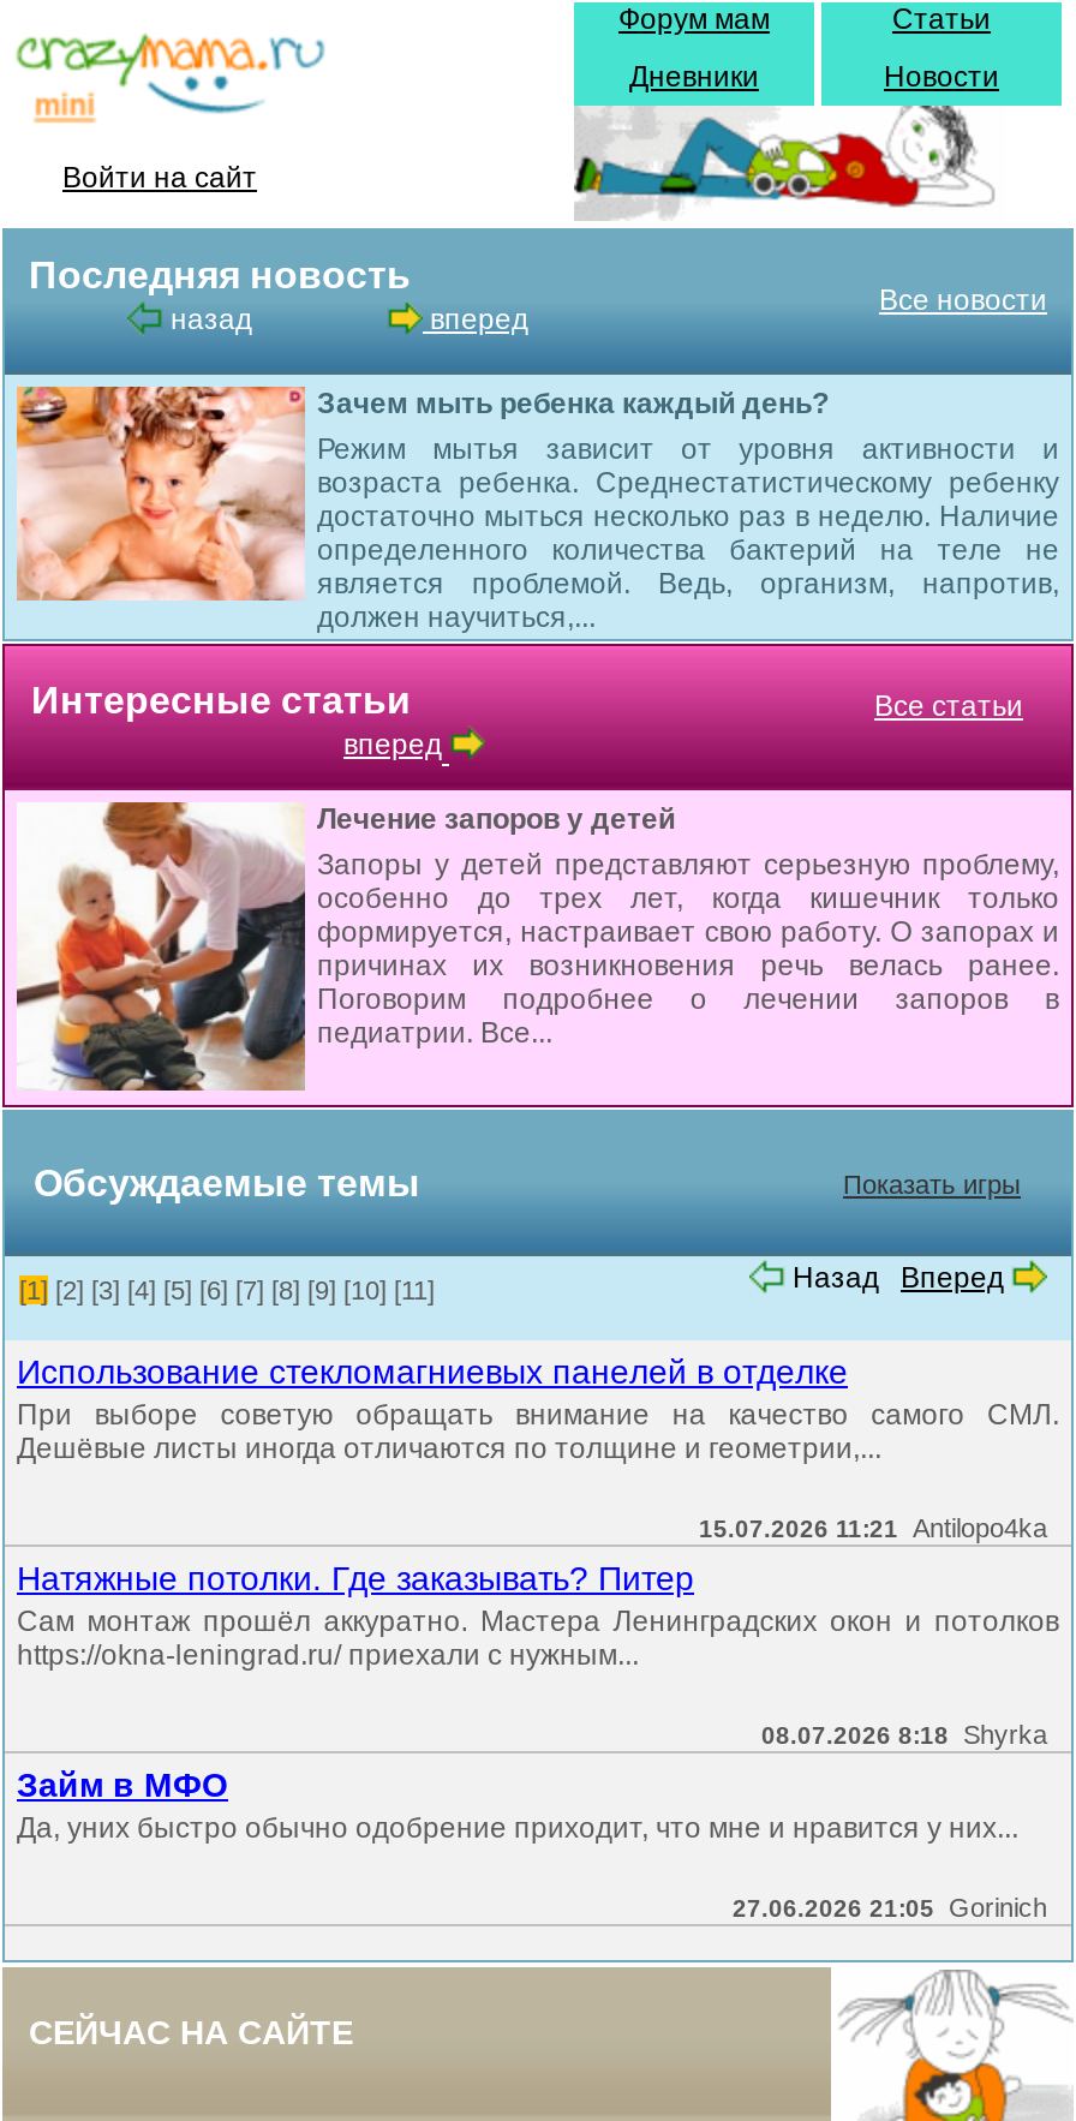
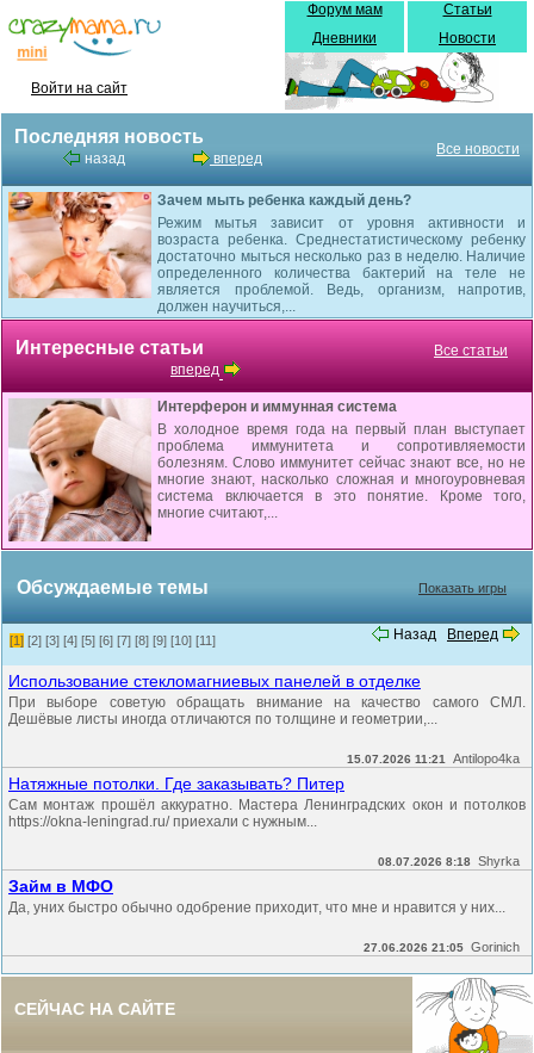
- [image]
- Лечение запоров у детей
- Запоры у детей представляют серьезную проблему,
- особенно до трех лет, когда кишечник только
- формируется, настраивает свою работу. О запорах и
- причинах их возникновения речь велась ранее.
- Поговорим подробнее о лечении запоров в
- педиатрии. Все...
+ [image]
+ Интерферон и иммунная система
+ В холодное время года на первый план выступает
+ проблема иммунитета и сопротивляемости
+ болезням. Слово иммунитет сейчас знают все, но не
+ многие знают, насколько сложная и многоуровневая
+ система включается в это понятие. Кроме того,
+ многие считают,...
